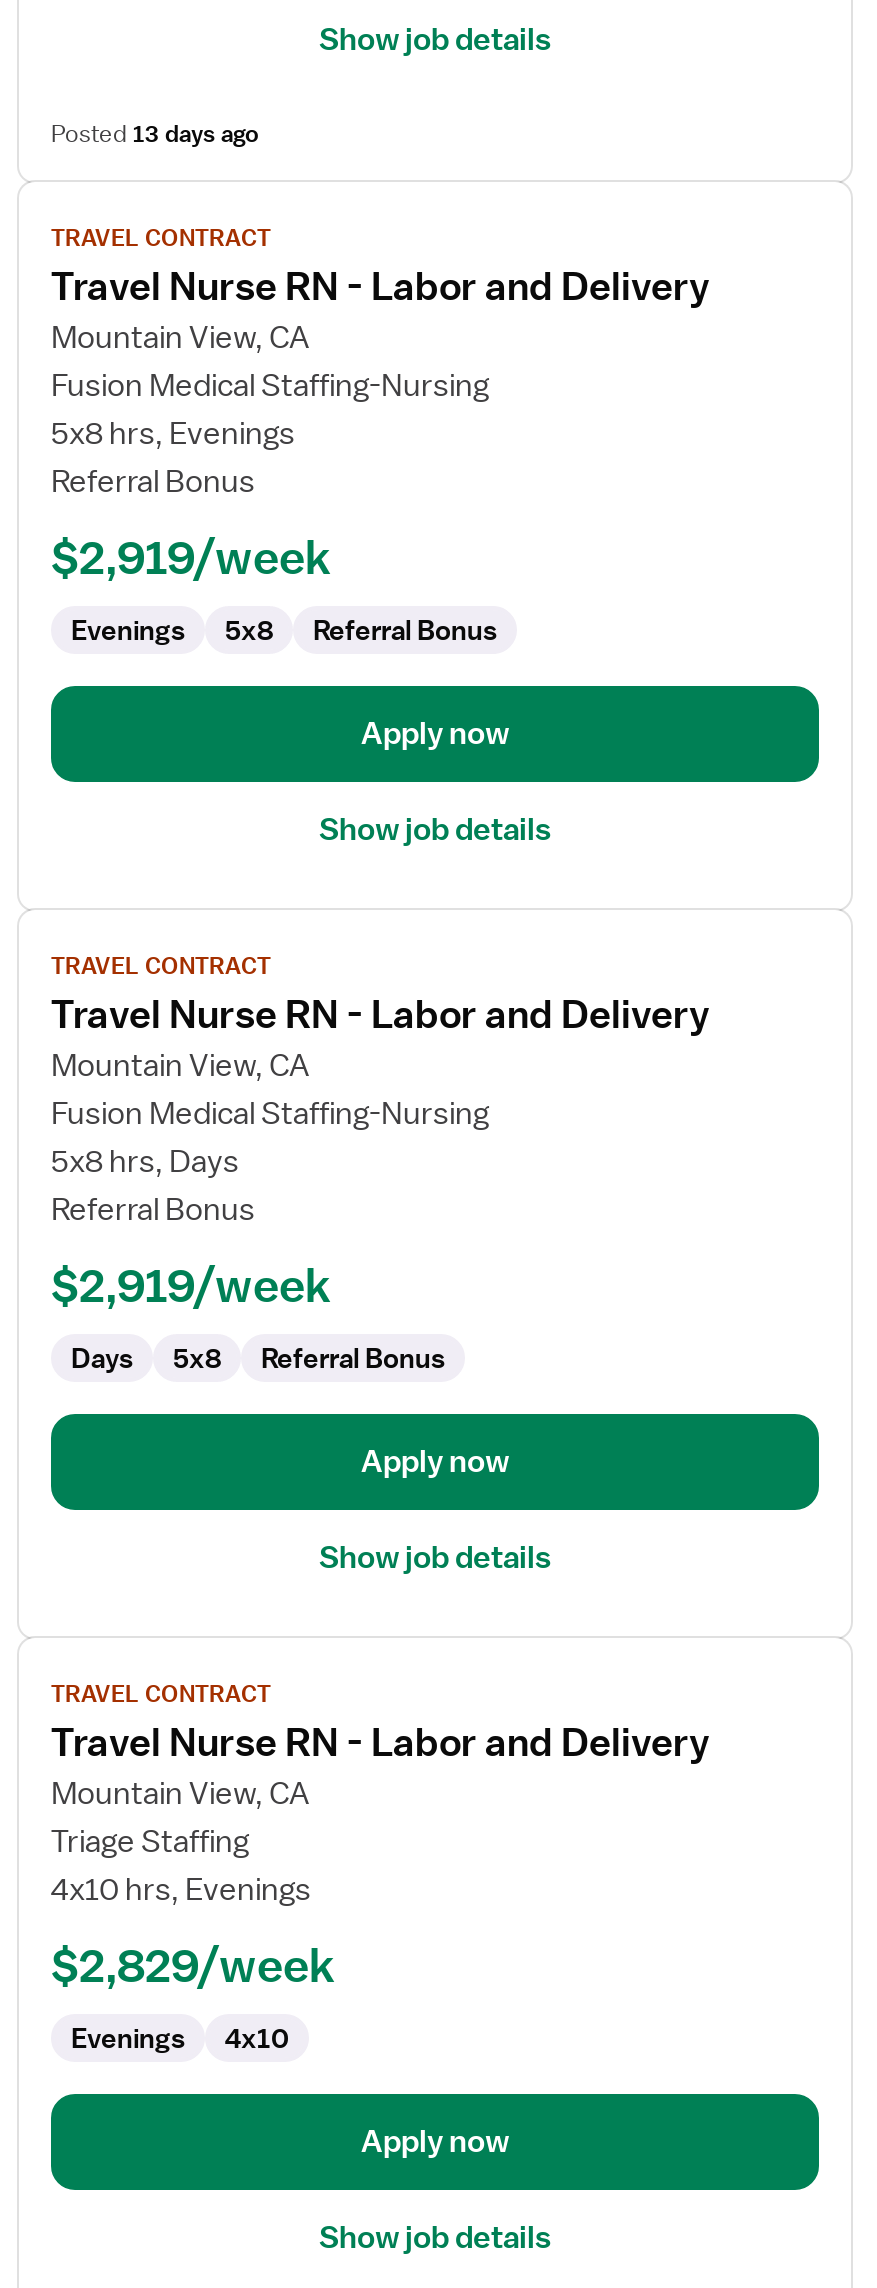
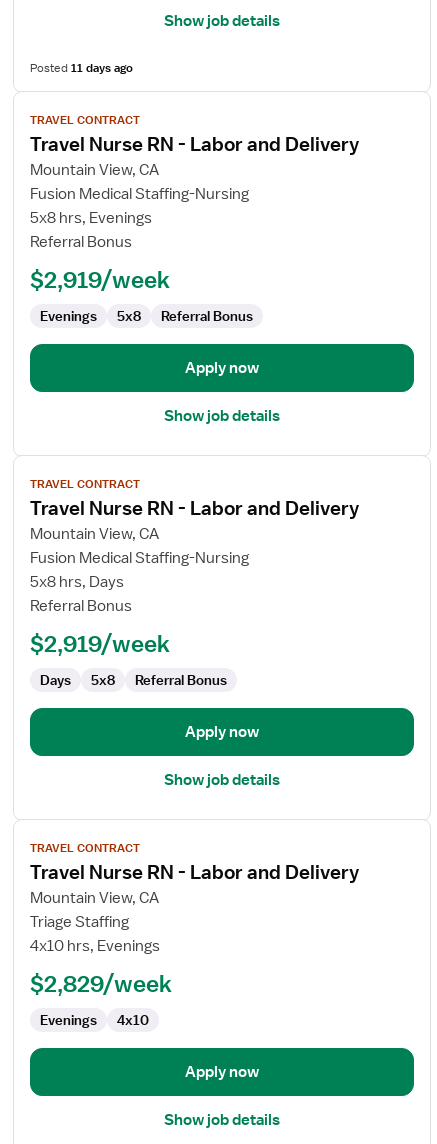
- Posted 13 days ago
+ Posted 11 days ago
